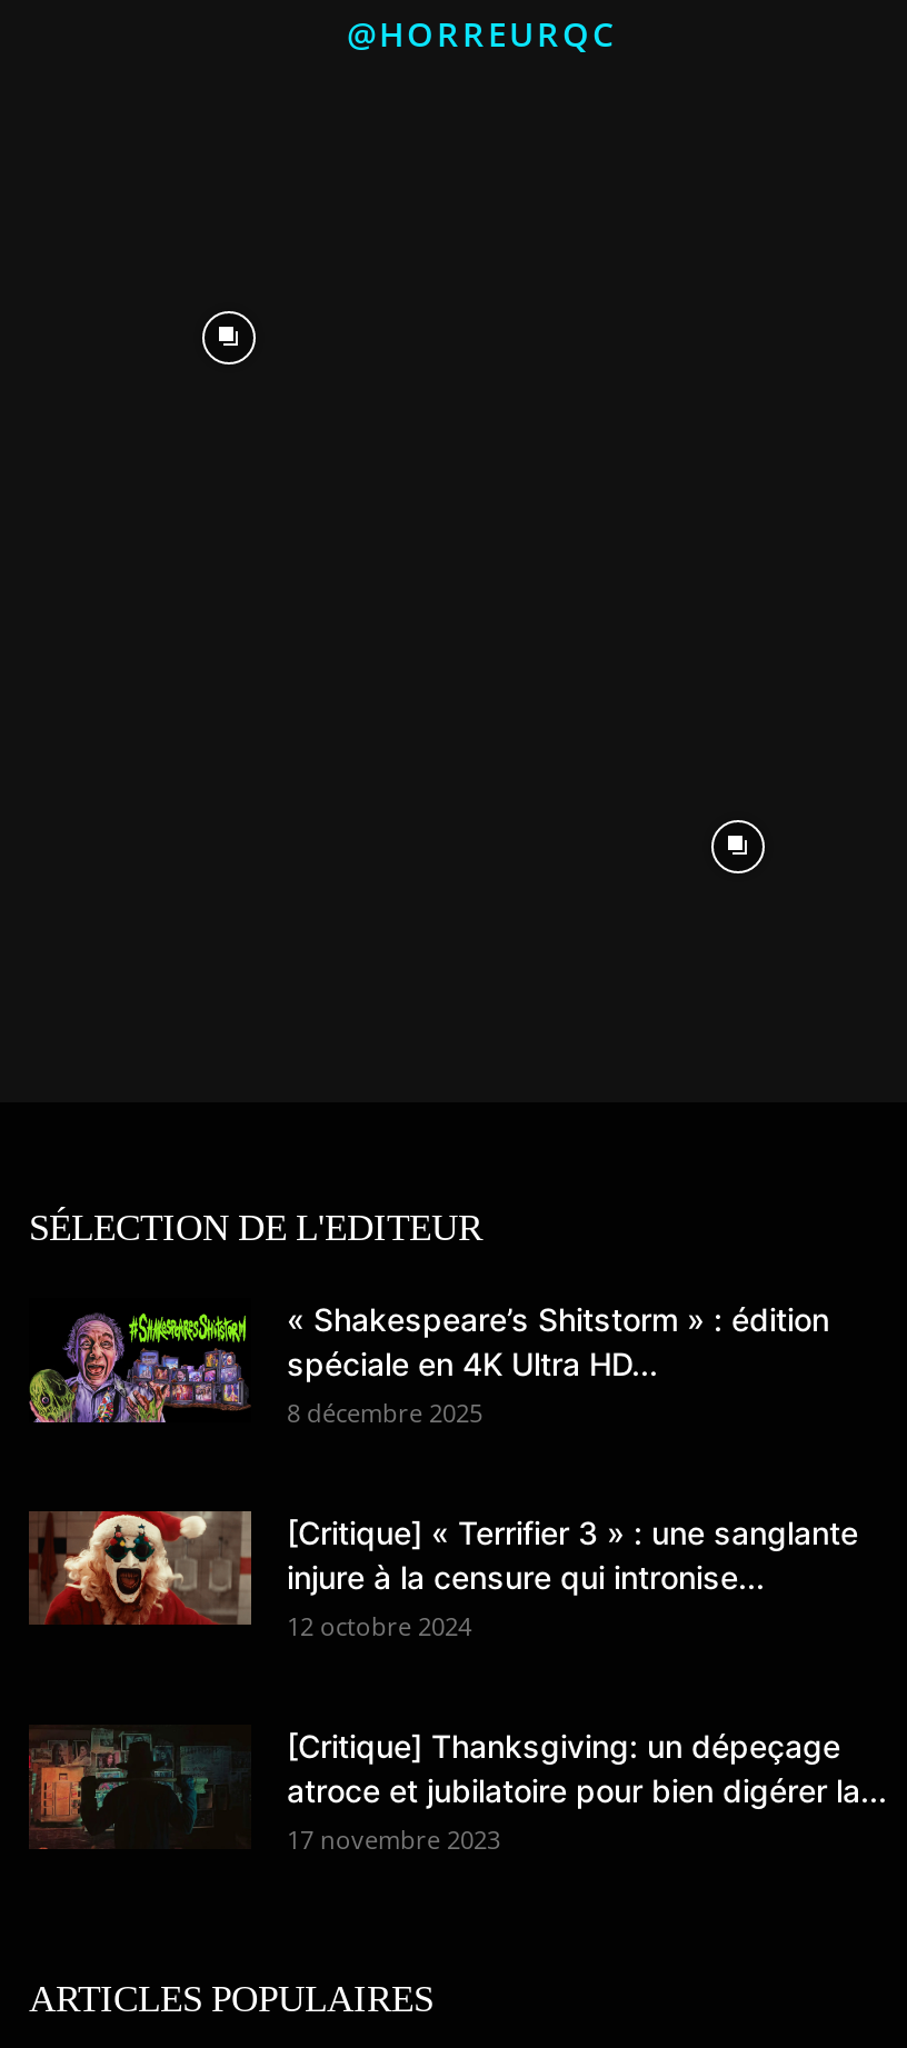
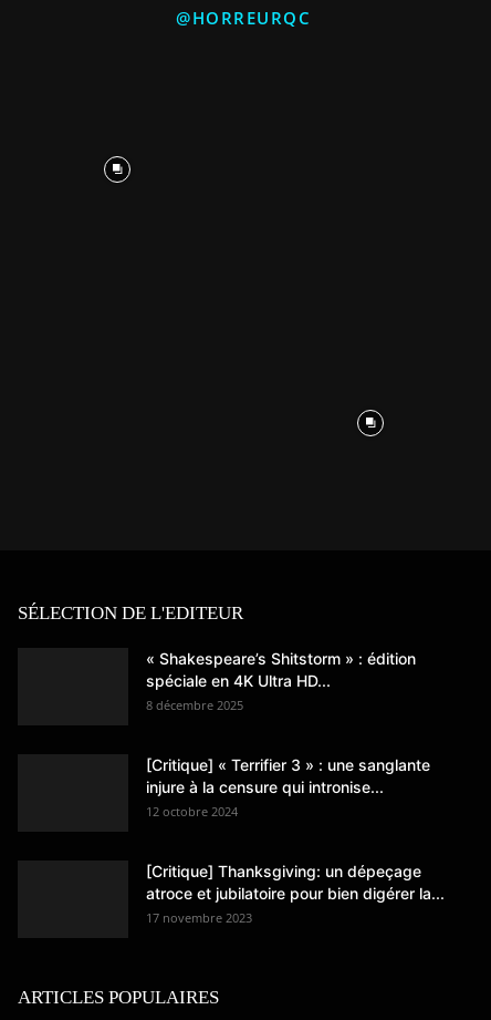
- [image]

- [image]

- [image]
